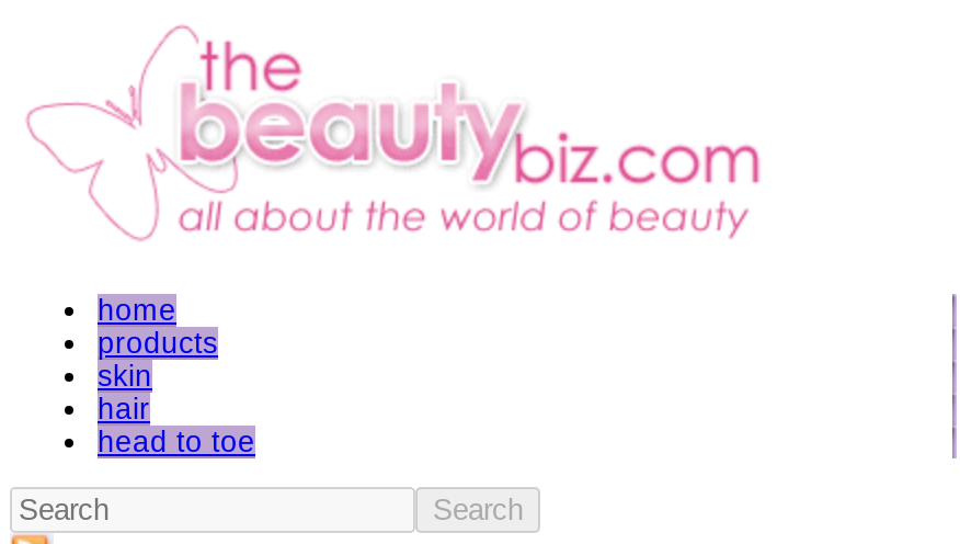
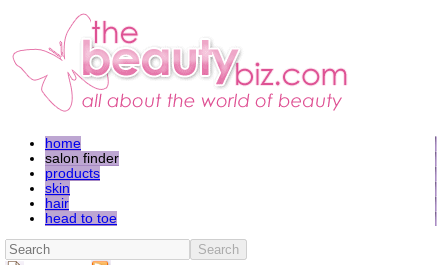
+ salon finder
